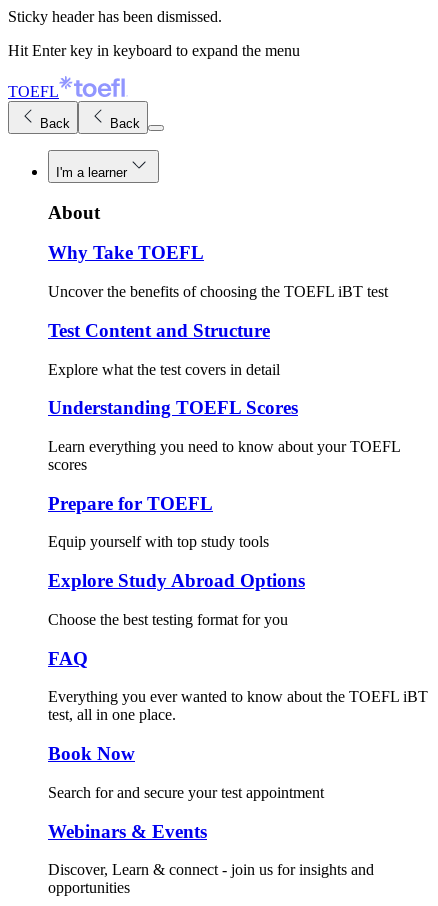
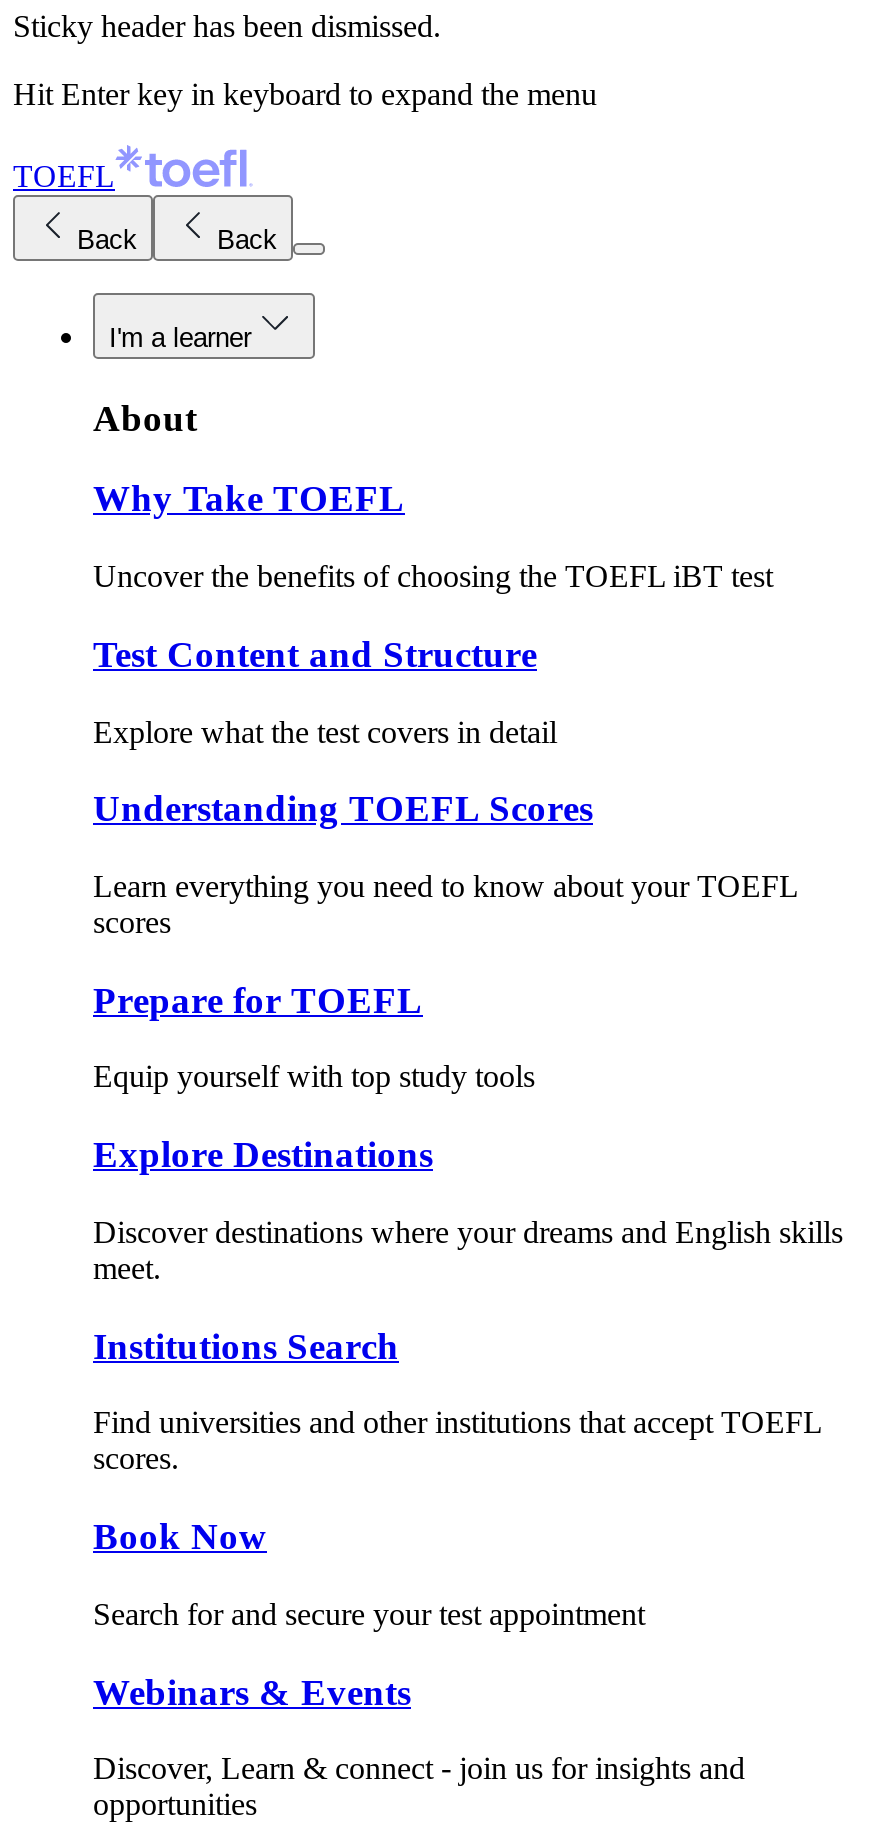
- Explore Study Abroad Options
+ Explore Destinations

- Choose the best testing format for you
+ Discover destinations where your dreams and English skills
+ meet.

- FAQ
+ Institutions Search

- Everything you ever wanted to know about the TOEFL iBT
- test, all in one place.
+ Find universities and other institutions that accept TOEFL
+ scores.
